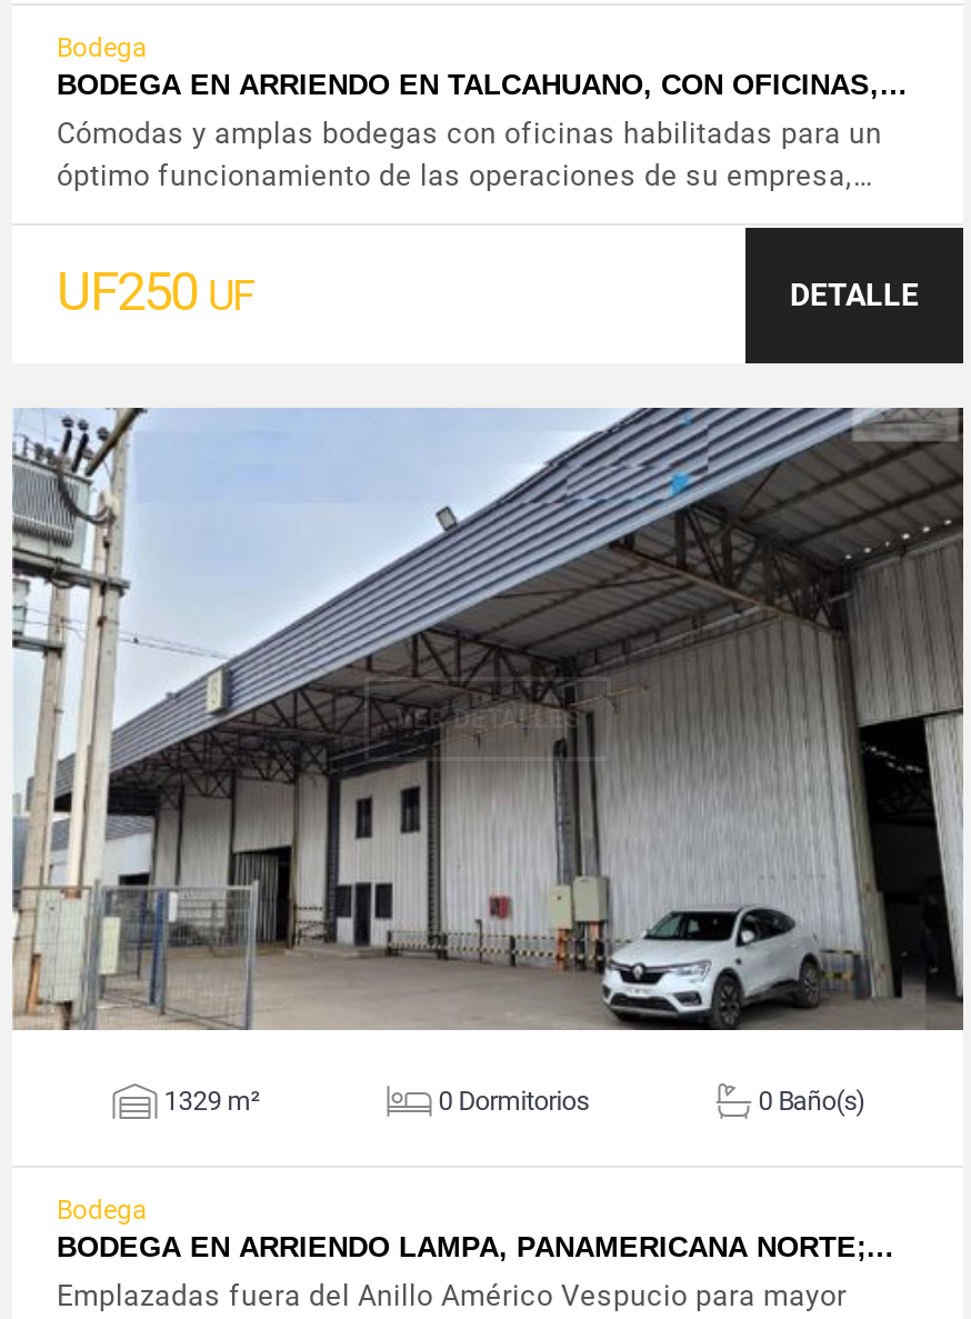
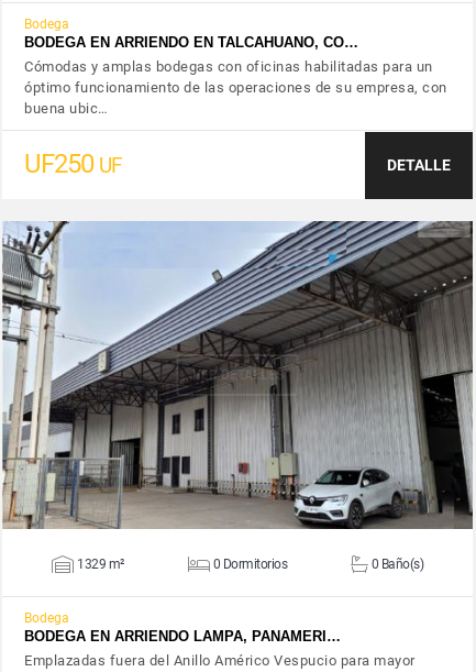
- BODEGA EN ARRIENDO EN TALCAHUANO, CON OFICINAS,…
+ BODEGA EN ARRIENDO EN TALCAHUANO, CO…

- óptimo funcionamiento de las operaciones de su empresa,…
+ óptimo funcionamiento de las operaciones de su empresa, con
+ buena ubic…

- BODEGA EN ARRIENDO LAMPA, PANAMERICANA NORTE;…
+ BODEGA EN ARRIENDO LAMPA, PANAMERI…
